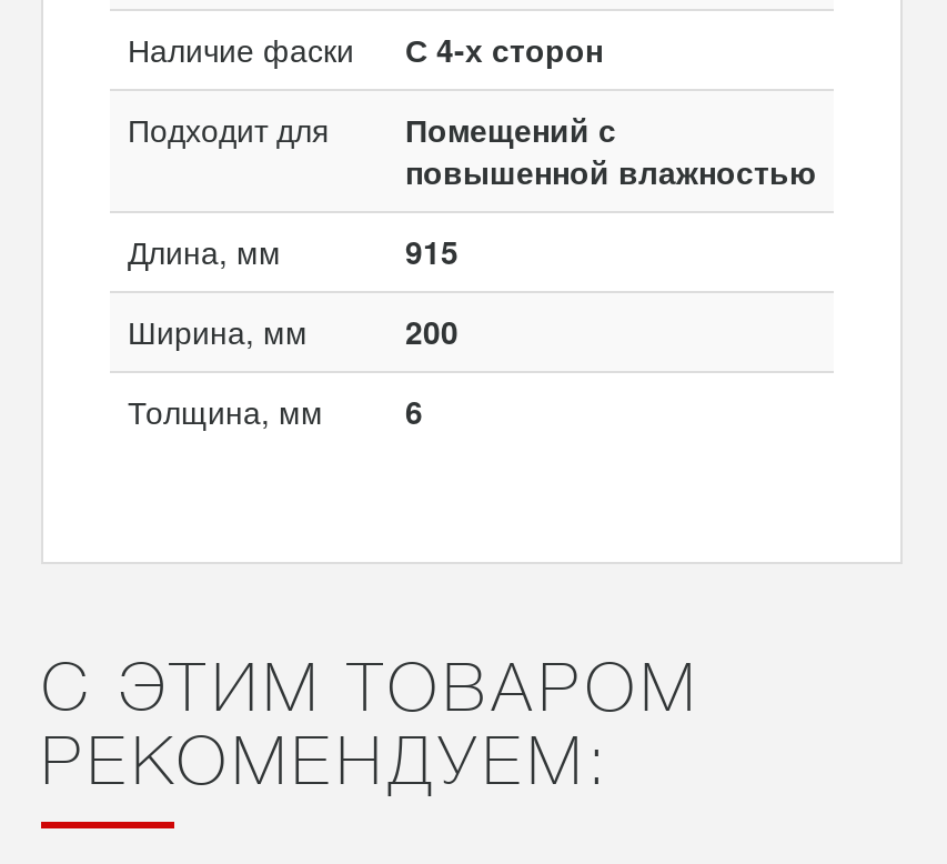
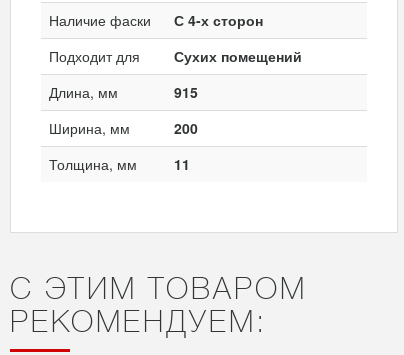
- Помещений с
- повышенной влажностью
+ Сухих помещений

- Толщина, мм 6
+ Толщина, мм 11
